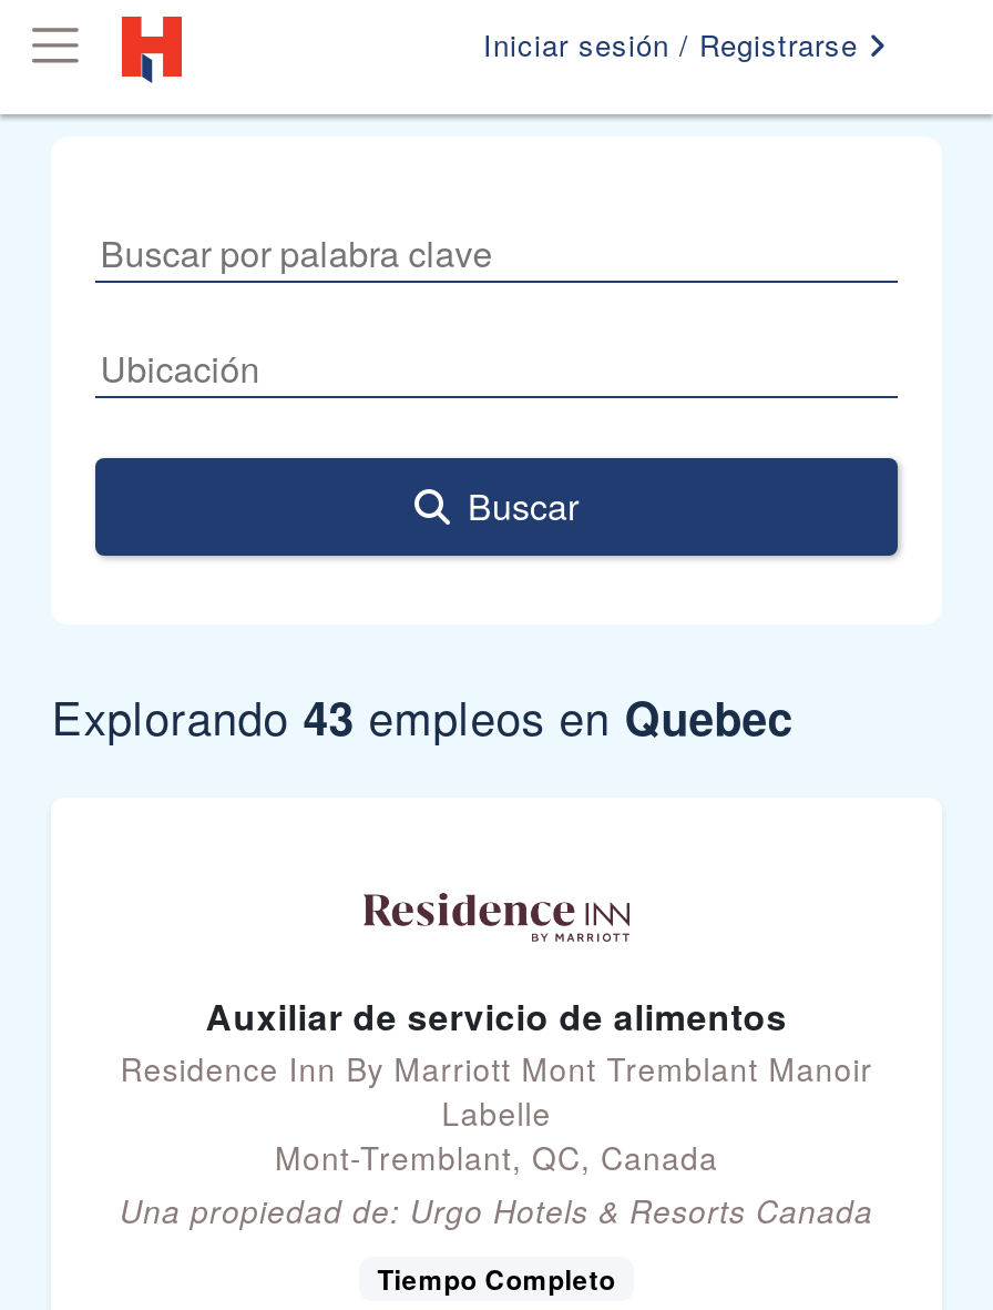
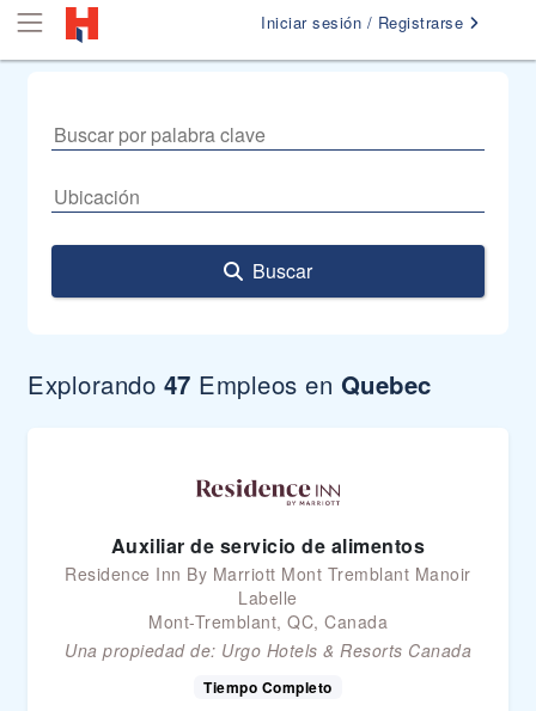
- Explorando 43 empleos en Quebec
+ Explorando 47 Empleos en Quebec
